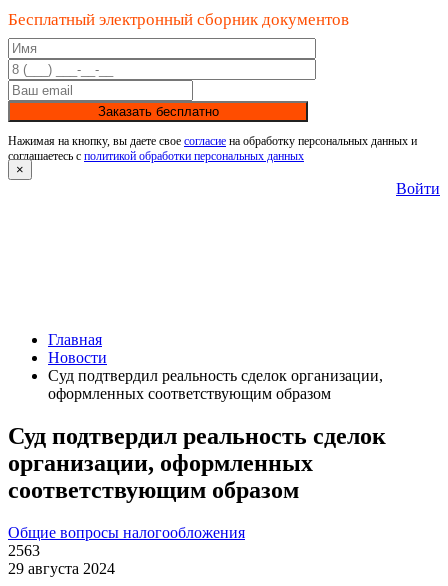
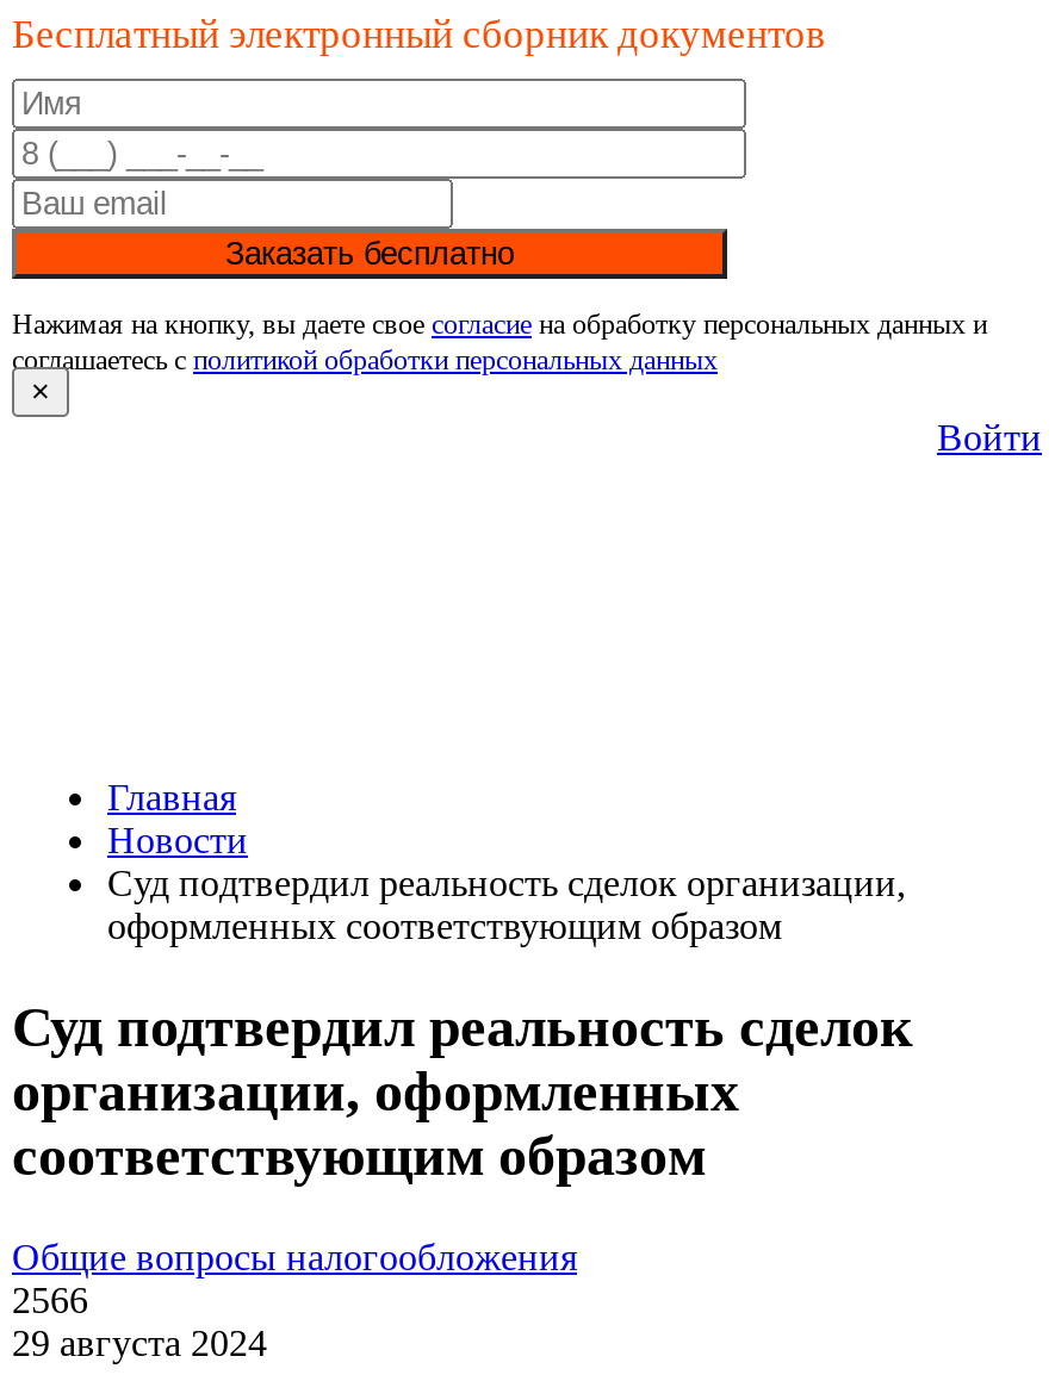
- 2563
+ 2566
